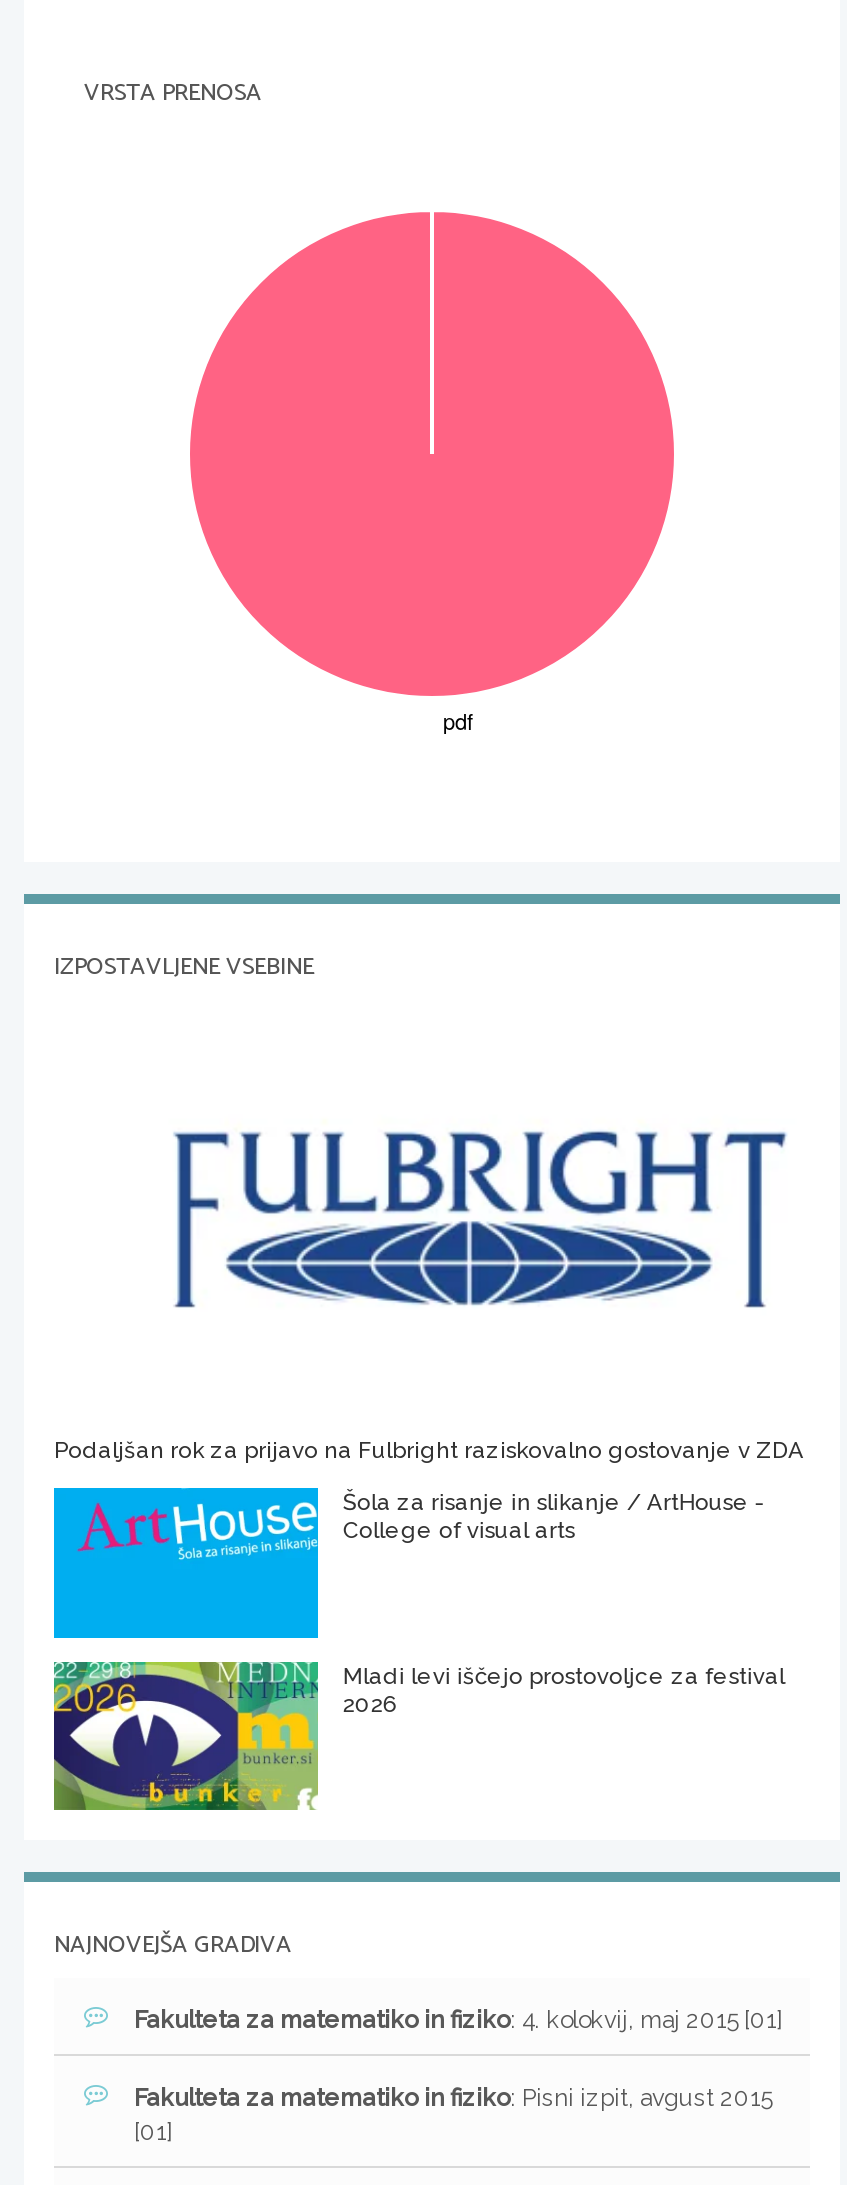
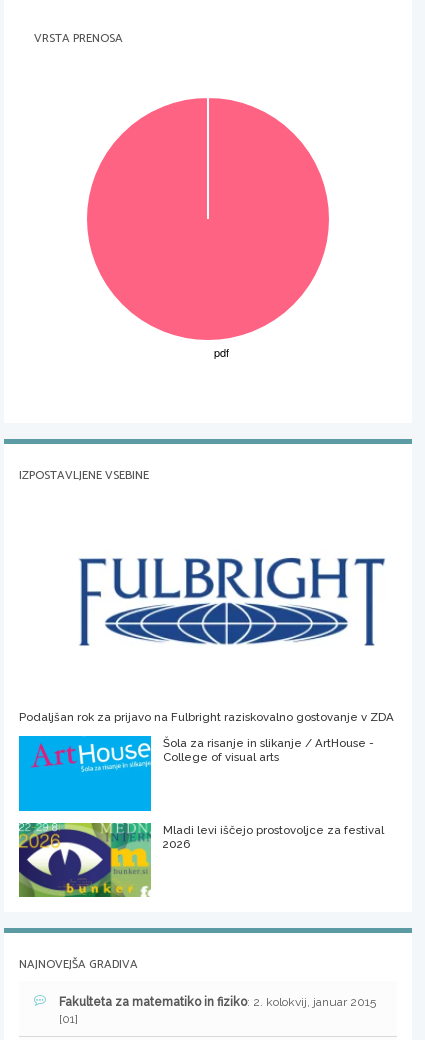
- Fakulteta za matematiko in fiziko: 4. kolokvij, maj 2015 [01]
- Fakulteta za matematiko in fiziko: Pisni izpit, avgust 2015
+ Fakulteta za matematiko in fiziko: 2. kolokvij, januar 2015
